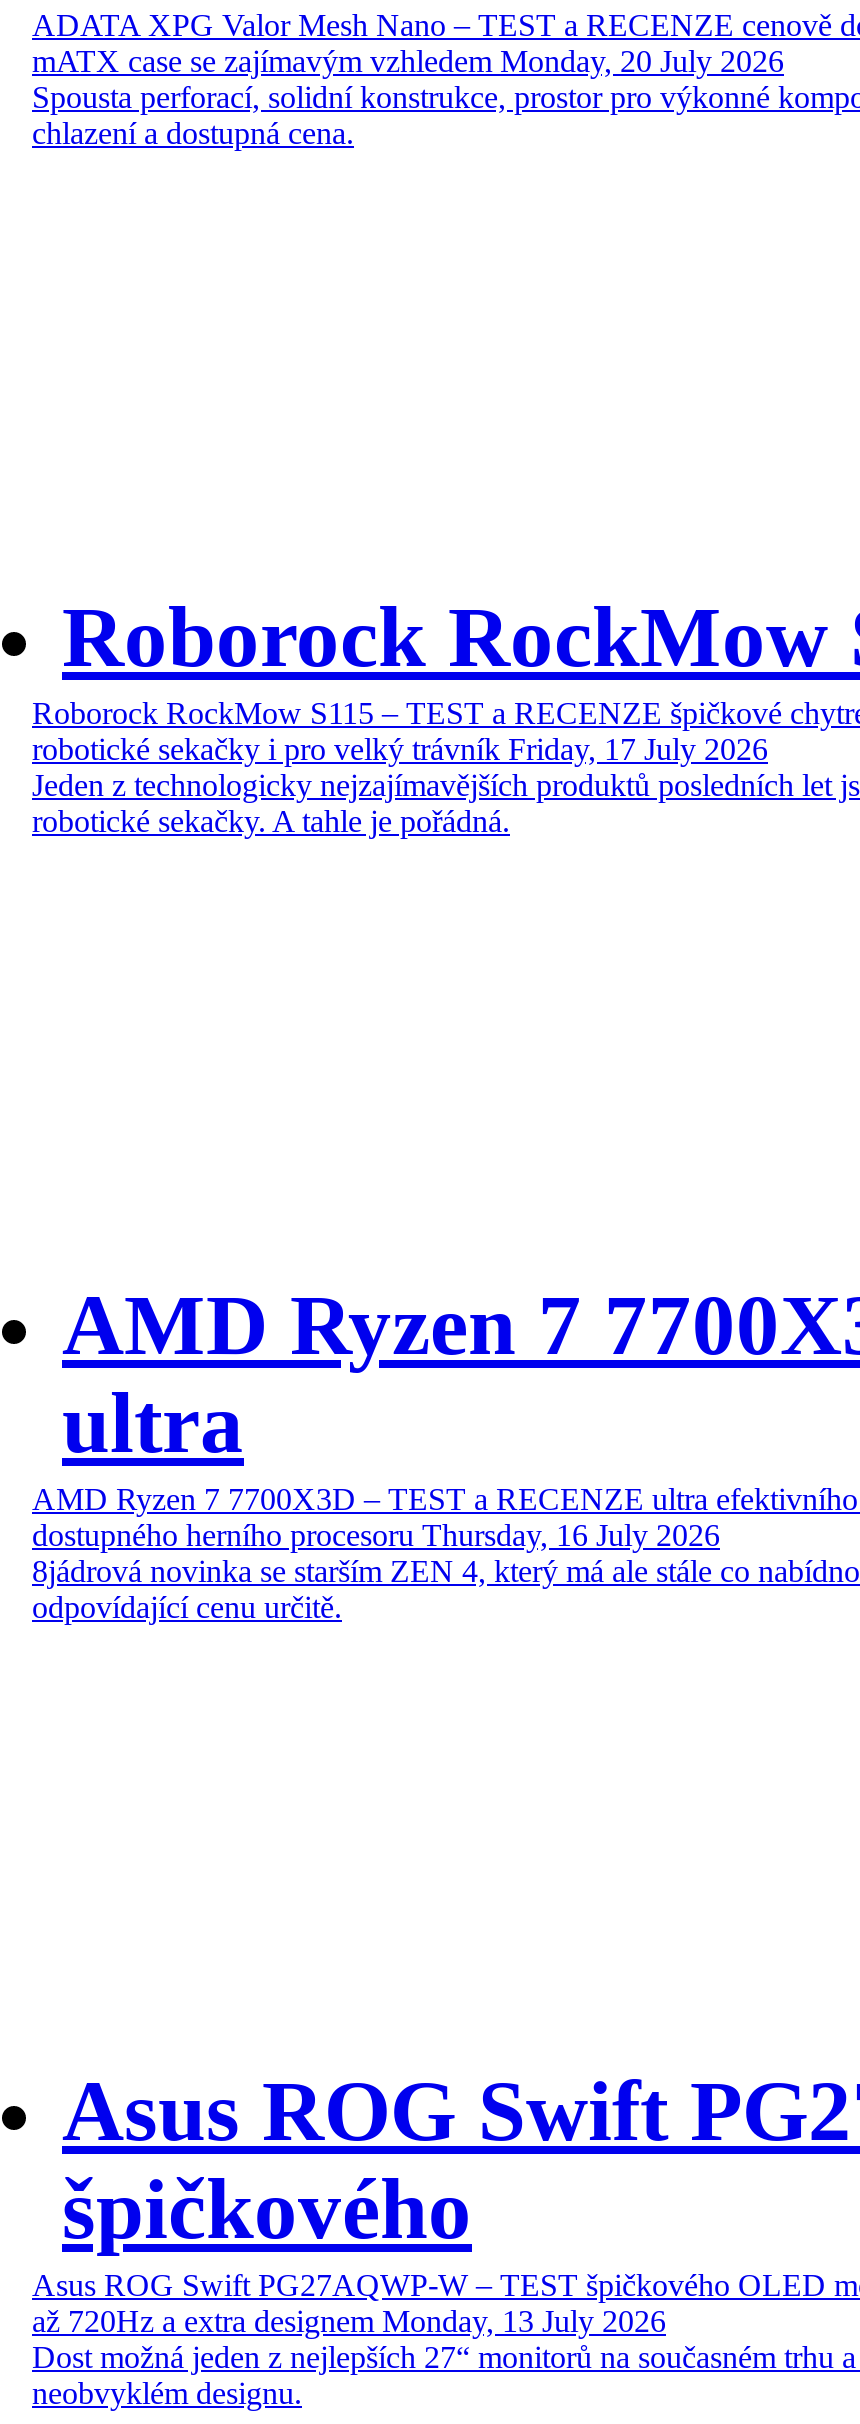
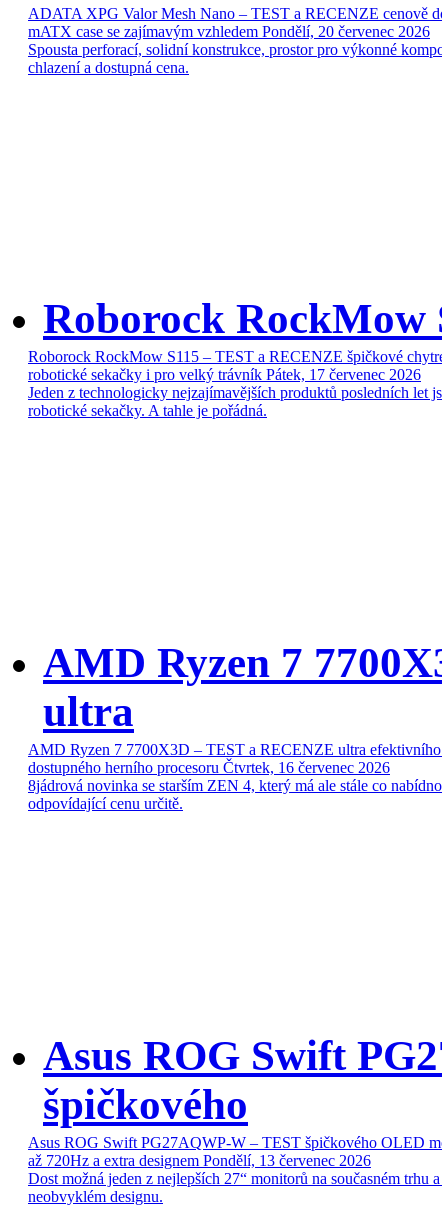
- mATX case se zajímavým vzhledem Monday, 20 July 2026
+ mATX case se zajímavým vzhledem Pondělí, 20 červenec 2026

- robotické sekačky i pro velký trávník Friday, 17 July 2026
+ robotické sekačky i pro velký trávník Pátek, 17 červenec 2026

- dostupného herního procesoru Thursday, 16 July 2026
+ dostupného herního procesoru Čtvrtek, 16 červenec 2026

- až 720Hz a extra designem Monday, 13 July 2026
+ až 720Hz a extra designem Pondělí, 13 červenec 2026
